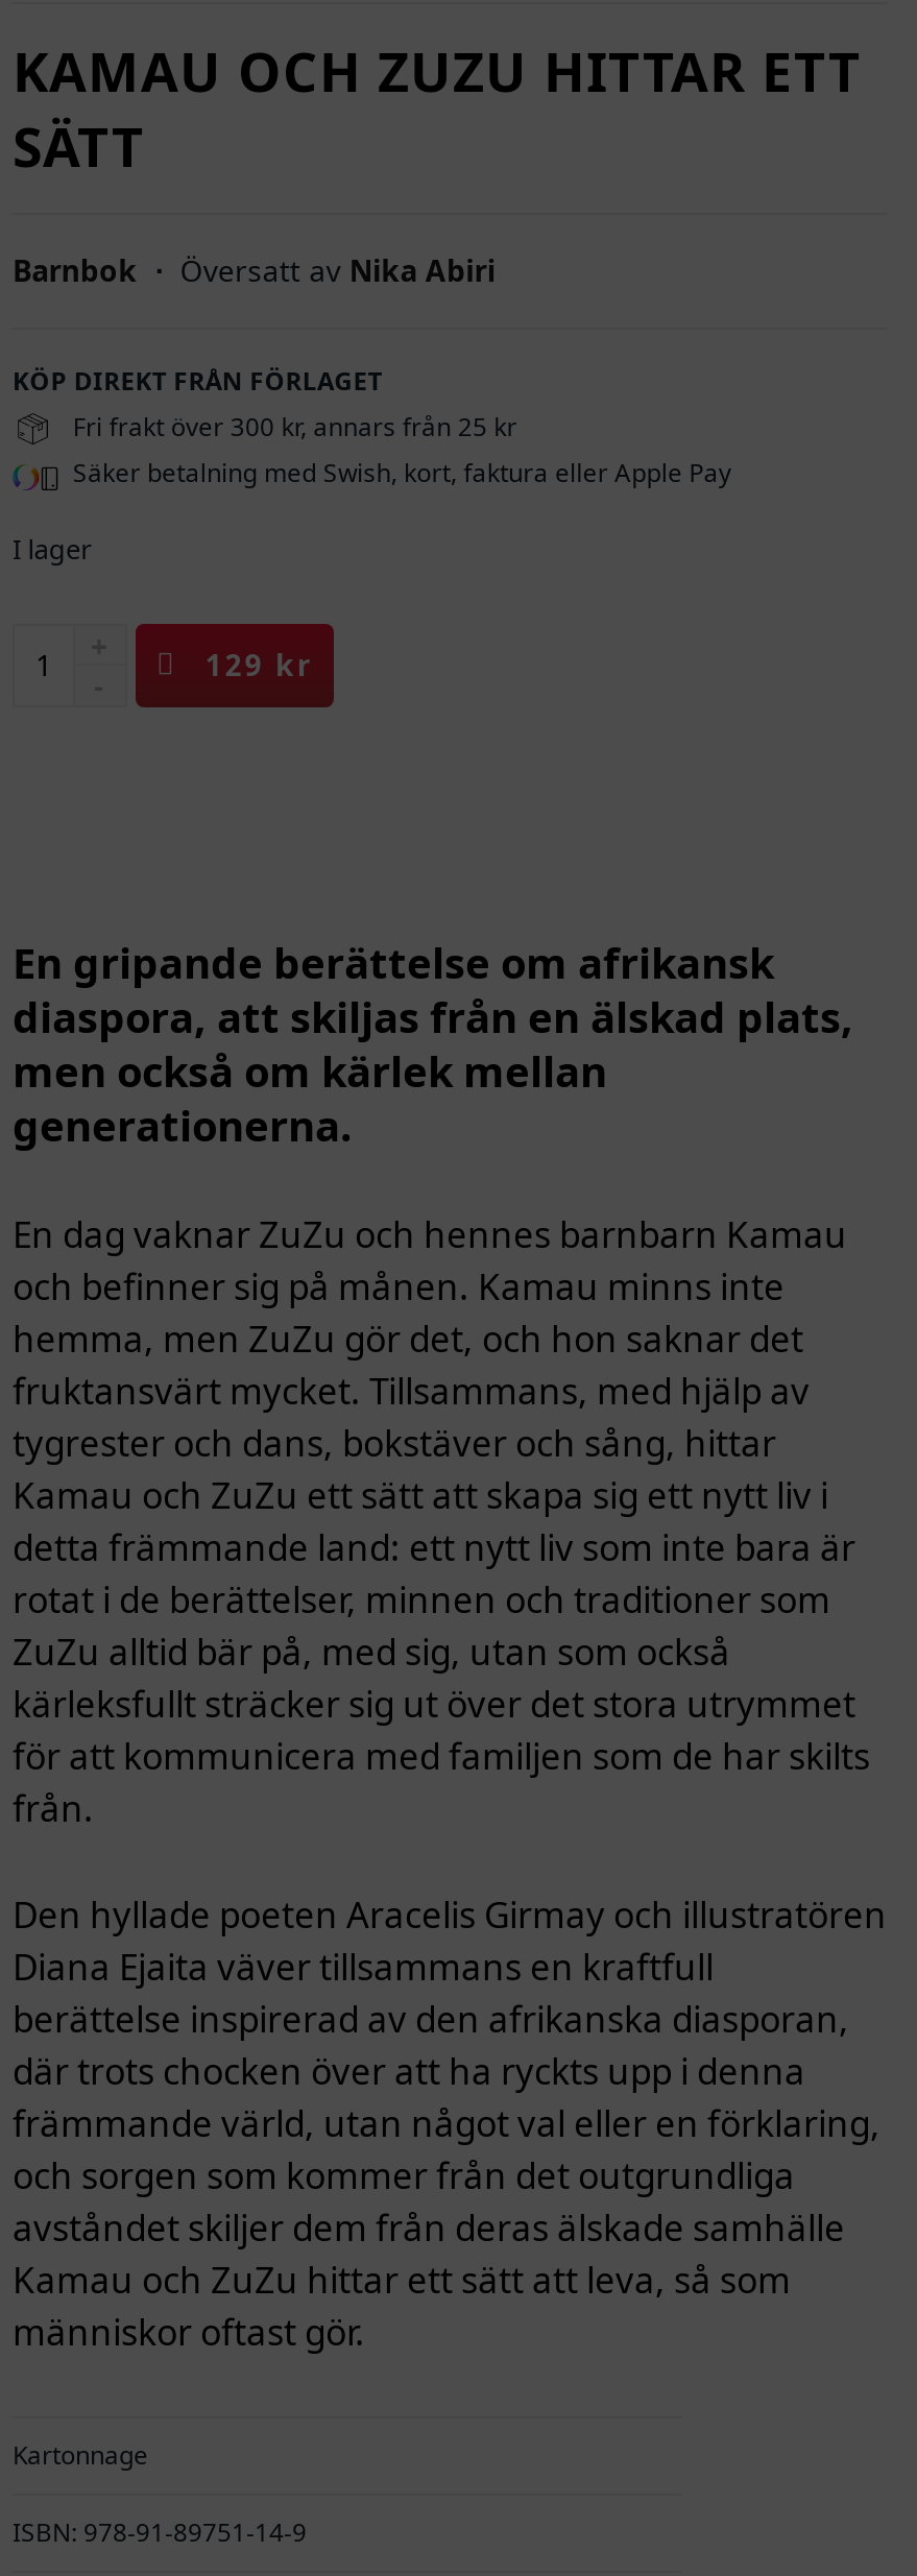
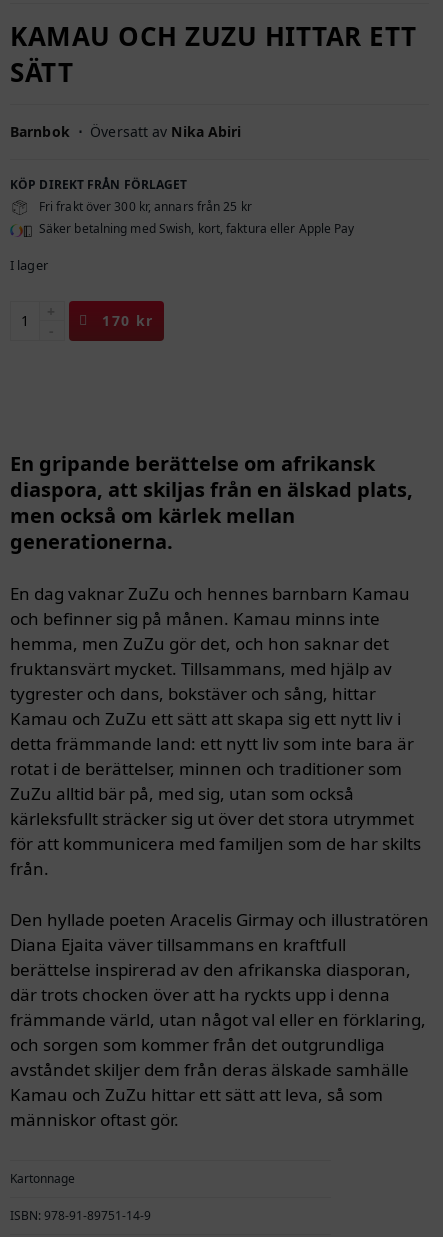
- 129 kr
+ 170 kr
